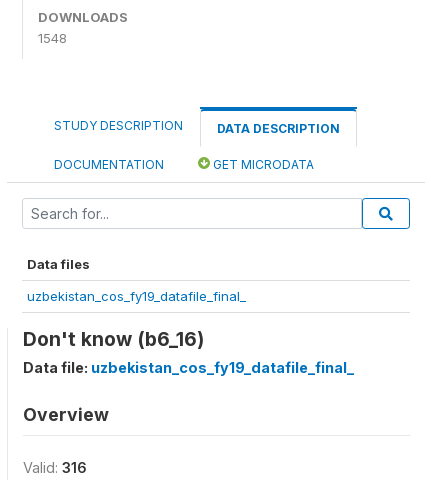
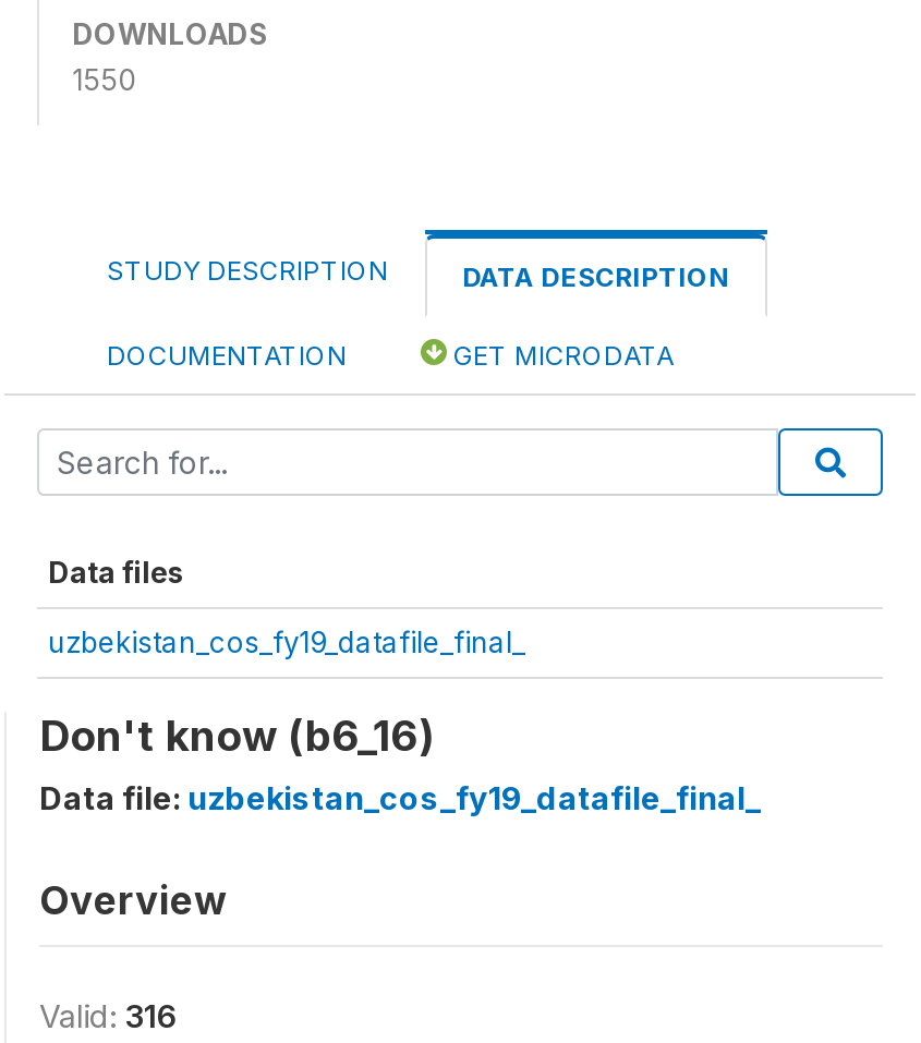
- 1548
+ 1550
